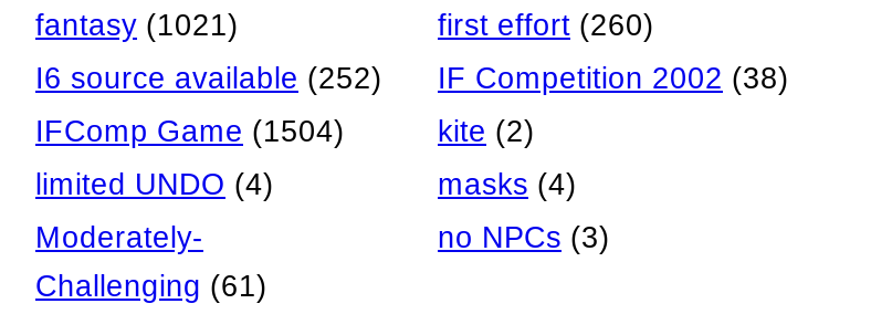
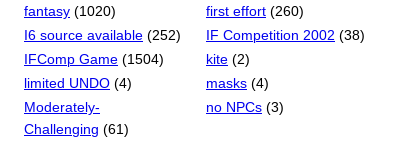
- fantasy (1021)
+ fantasy (1020)
